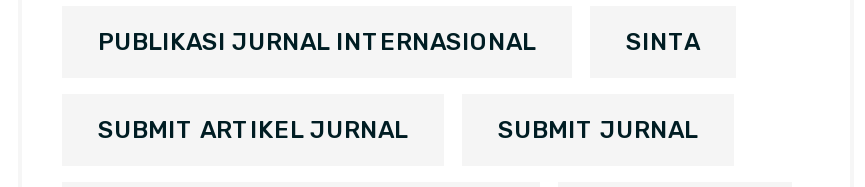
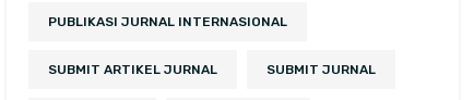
- SINTA
